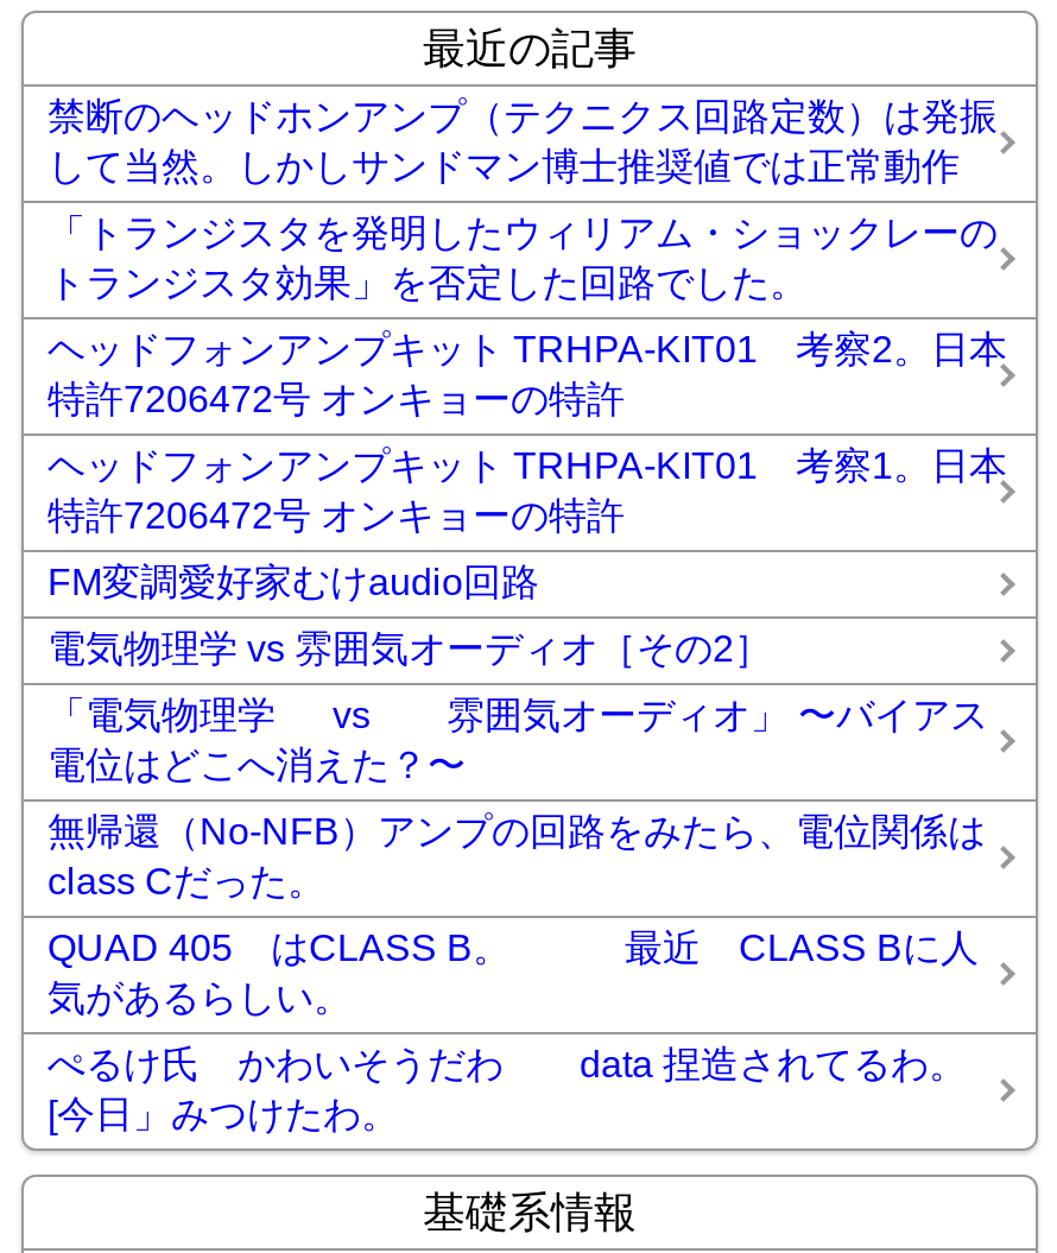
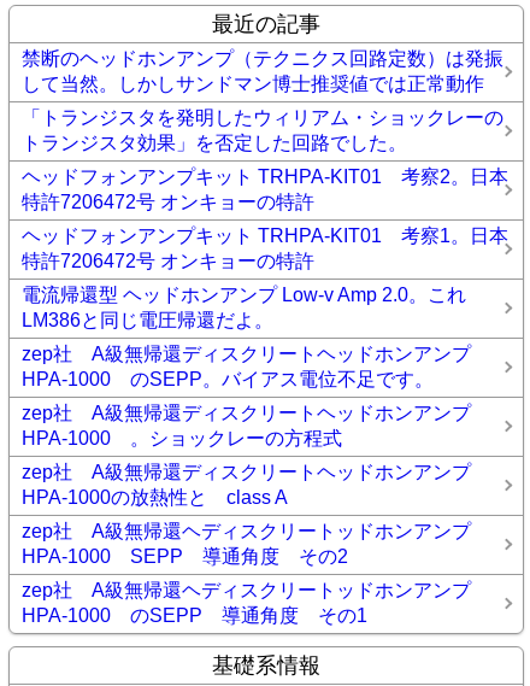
- FM変調愛好家むけaudio回路
+ 電流帰還型 ヘッドホンアンプ Low-v Amp 2.0。これ
+ LM386と同じ電圧帰還だよ。

- 電気物理学 vs 雰囲気オーディオ［その2］
+ zep社 A級無帰還ディスクリートヘッドホンアンプ
+ HPA-1000 のSEPP。バイアス電位不足です。

- 「電気物理学 vs 雰囲気オーディオ」 〜バイアス
- 電位はどこへ消えた？〜
+ zep社 A級無帰還ディスクリートヘッドホンアンプ
+ HPA-1000 。ショックレーの方程式

- 無帰還（No-NFB）アンプの回路をみたら、電位関係は
- class Cだった。
+ zep社 A級無帰還ディスクリートヘッドホンアンプ
+ HPA-1000の放熱性と class A

- QUAD 405 はCLASS B。 最近 CLASS Bに人
- 気があるらしい。
+ zep社 A級無帰還ヘディスクリートッドホンアンプ
+ HPA-1000 SEPP 導通角度 その2

- ぺるけ氏 かわいそうだわ data 捏造されてるわ。
- [今日」みつけたわ。
+ zep社 A級無帰還ヘディスクリートッドホンアンプ
+ HPA-1000 のSEPP 導通角度 その1
